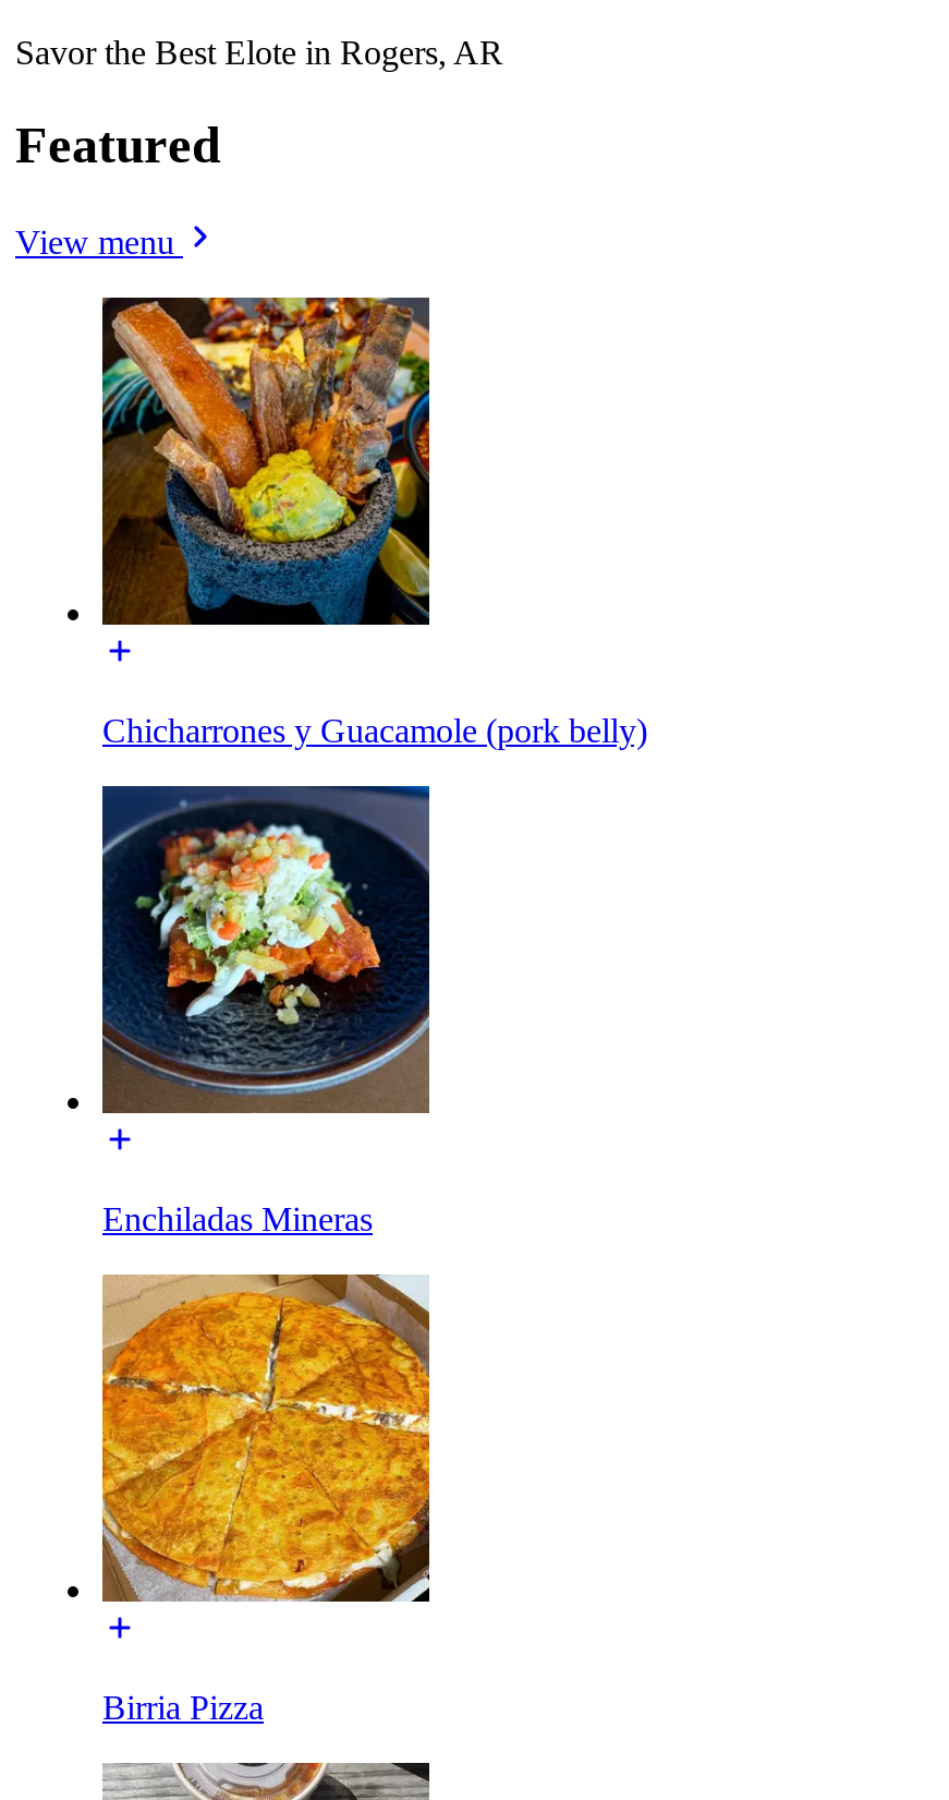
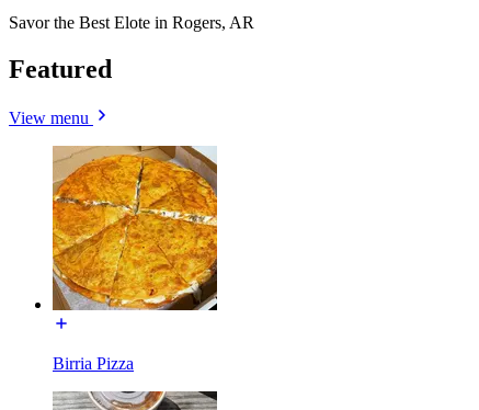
- [image]
- Chicharrones y Guacamole (pork belly)

- [image]
- Enchiladas Mineras
